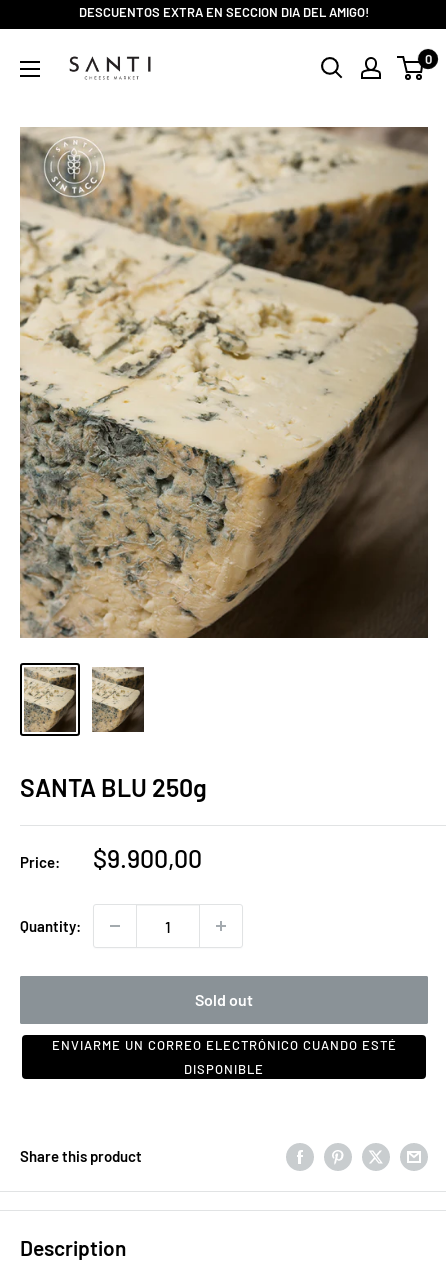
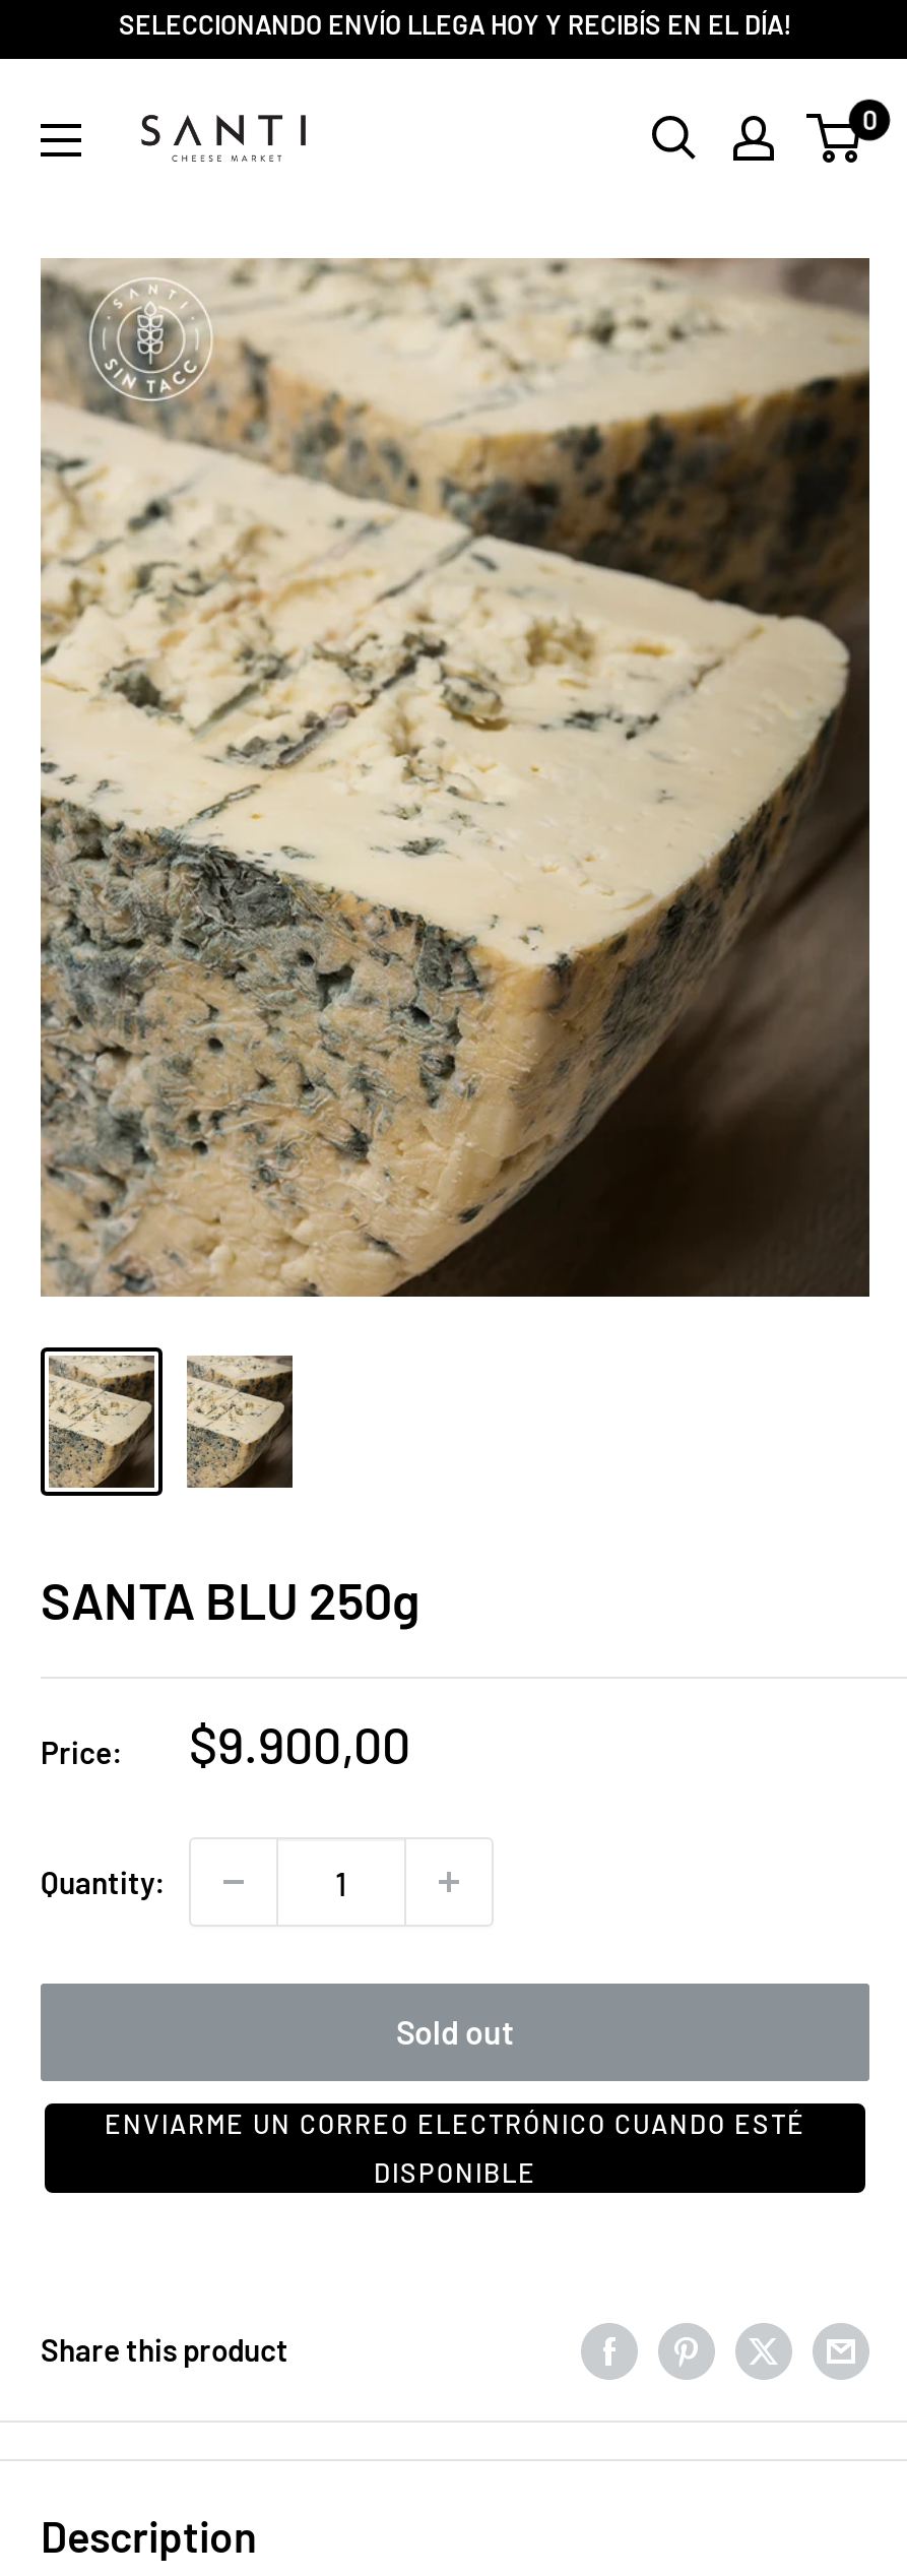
- DESCUENTOS EXTRA EN SECCION DIA DEL AMIGO!
+ SELECCIONANDO ENVÍO LLEGA HOY Y RECIBÍS EN EL DÍA!
